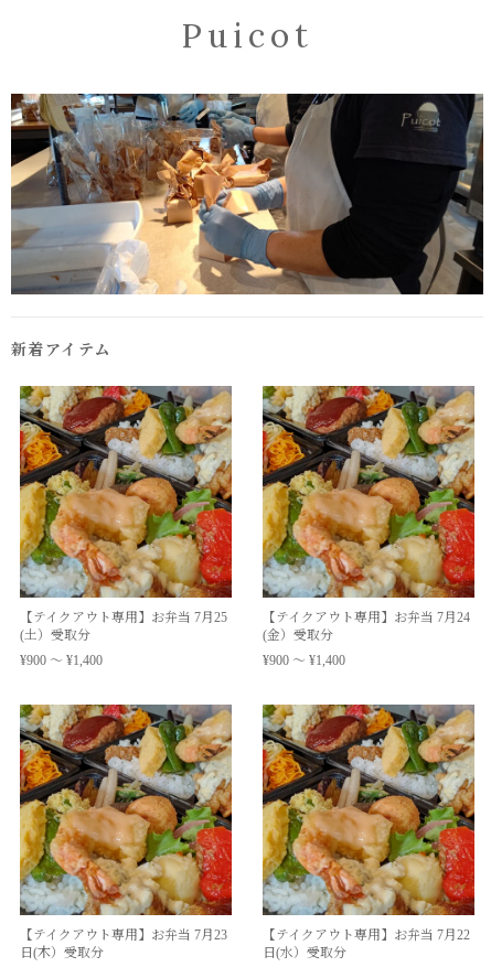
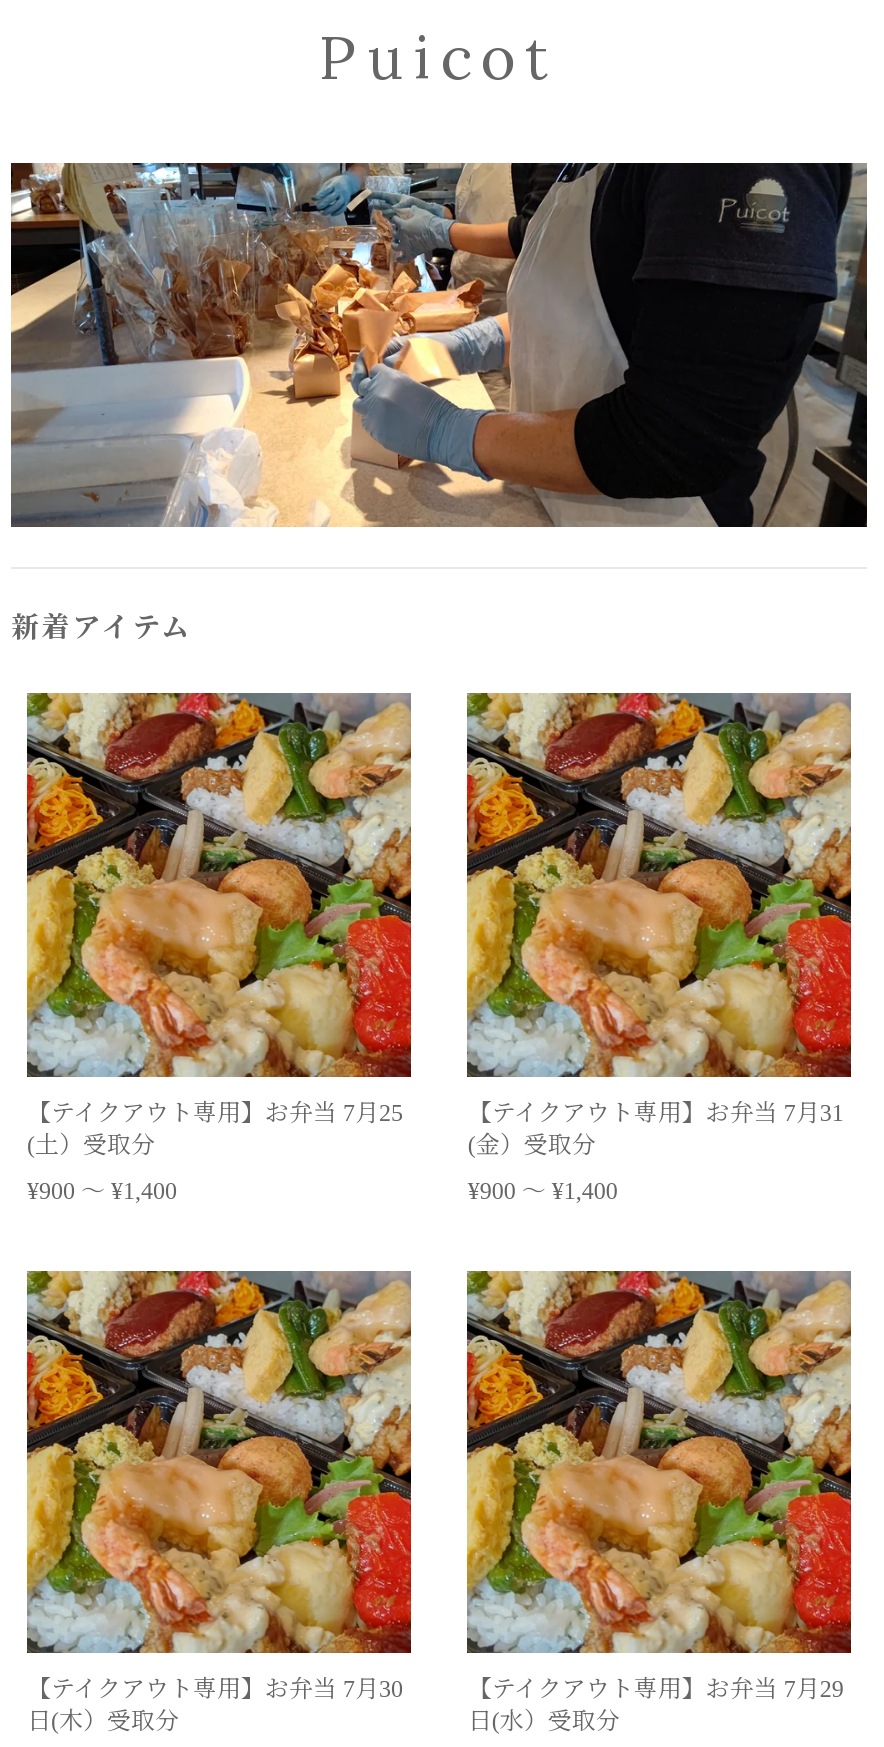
- 【テイクアウト専用】お弁当 7月24
+ 【テイクアウト専用】お弁当 7月31

- 【テイクアウト専用】お弁当 7月23
+ 【テイクアウト専用】お弁当 7月30

- 【テイクアウト専用】お弁当 7月22
+ 【テイクアウト専用】お弁当 7月29
